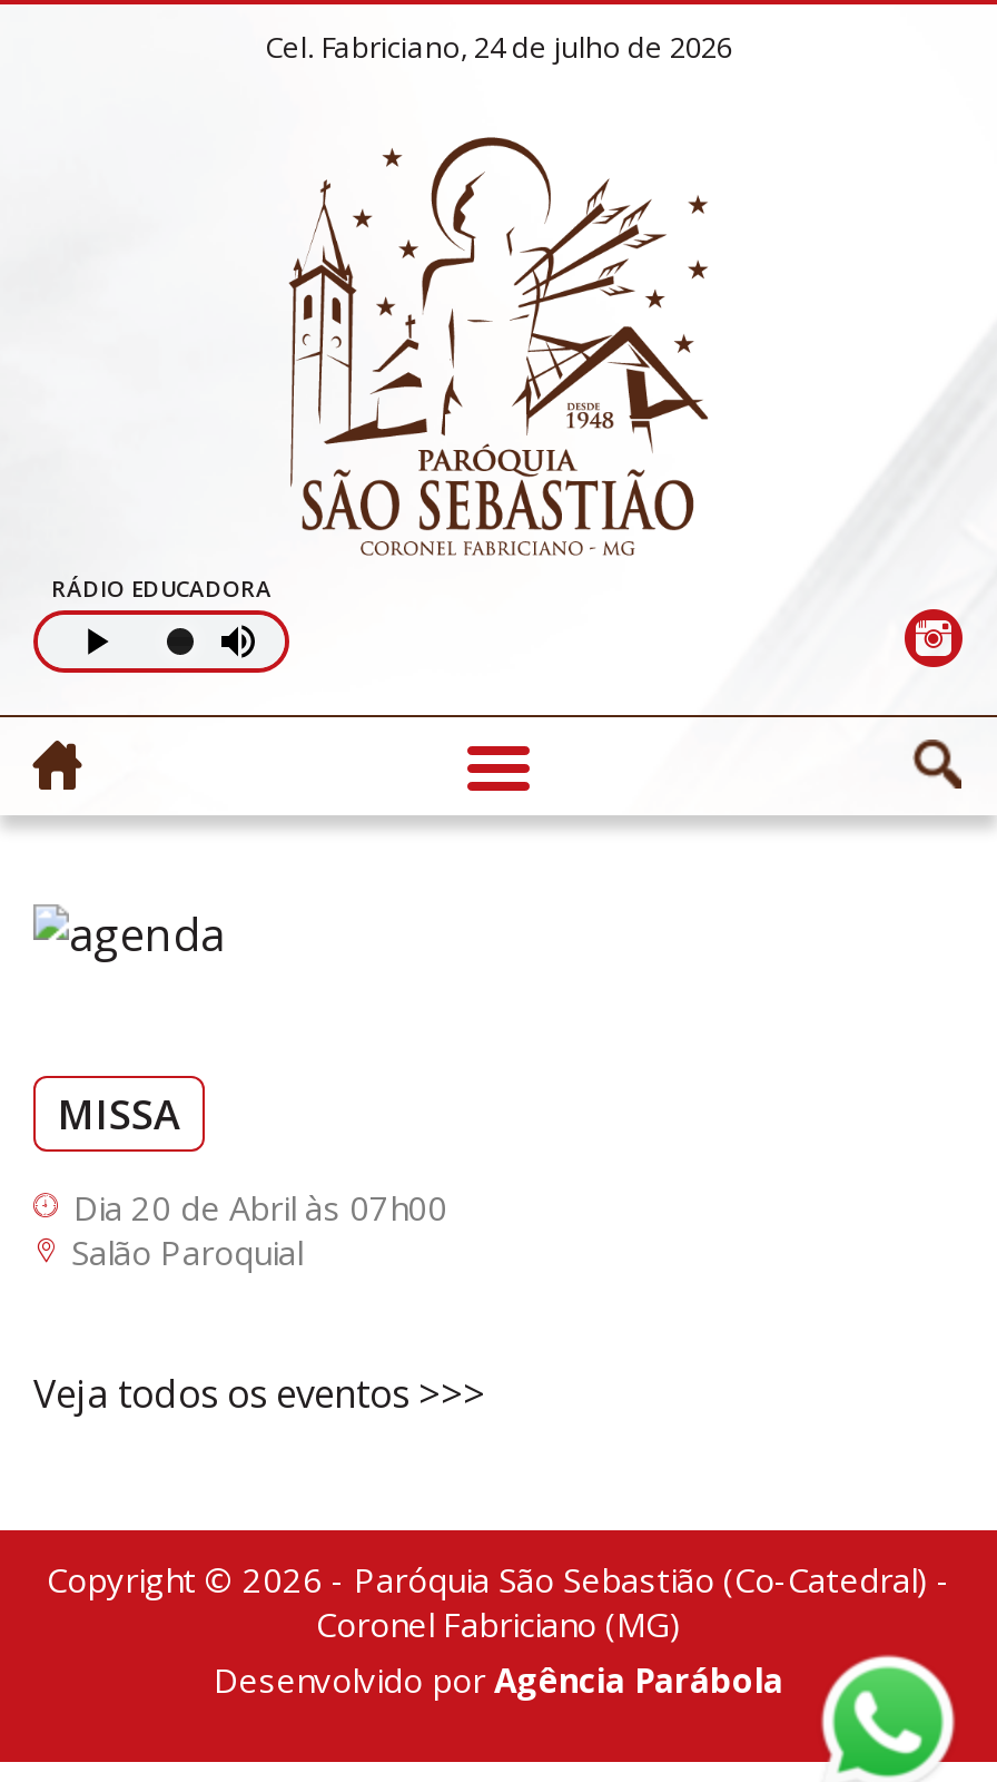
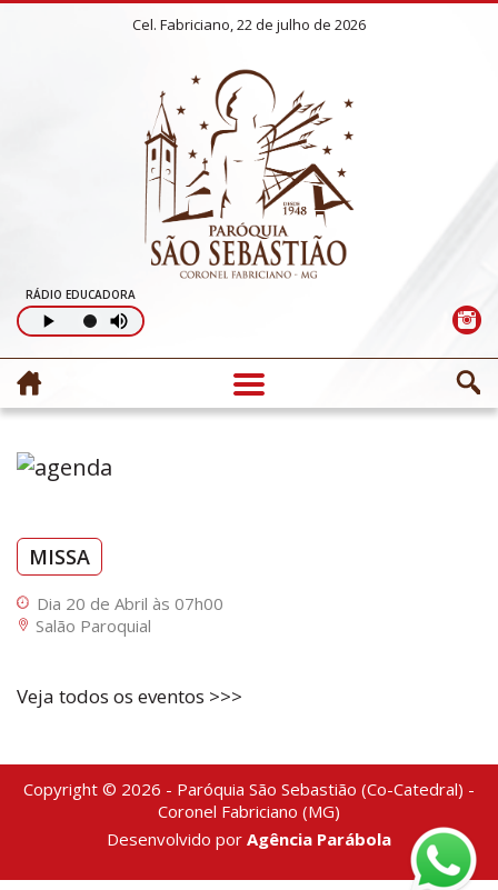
- Cel. Fabriciano, 24 de julho de 2026
+ Cel. Fabriciano, 22 de julho de 2026
